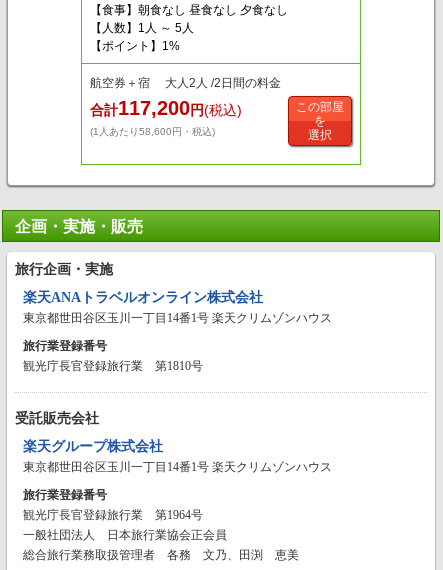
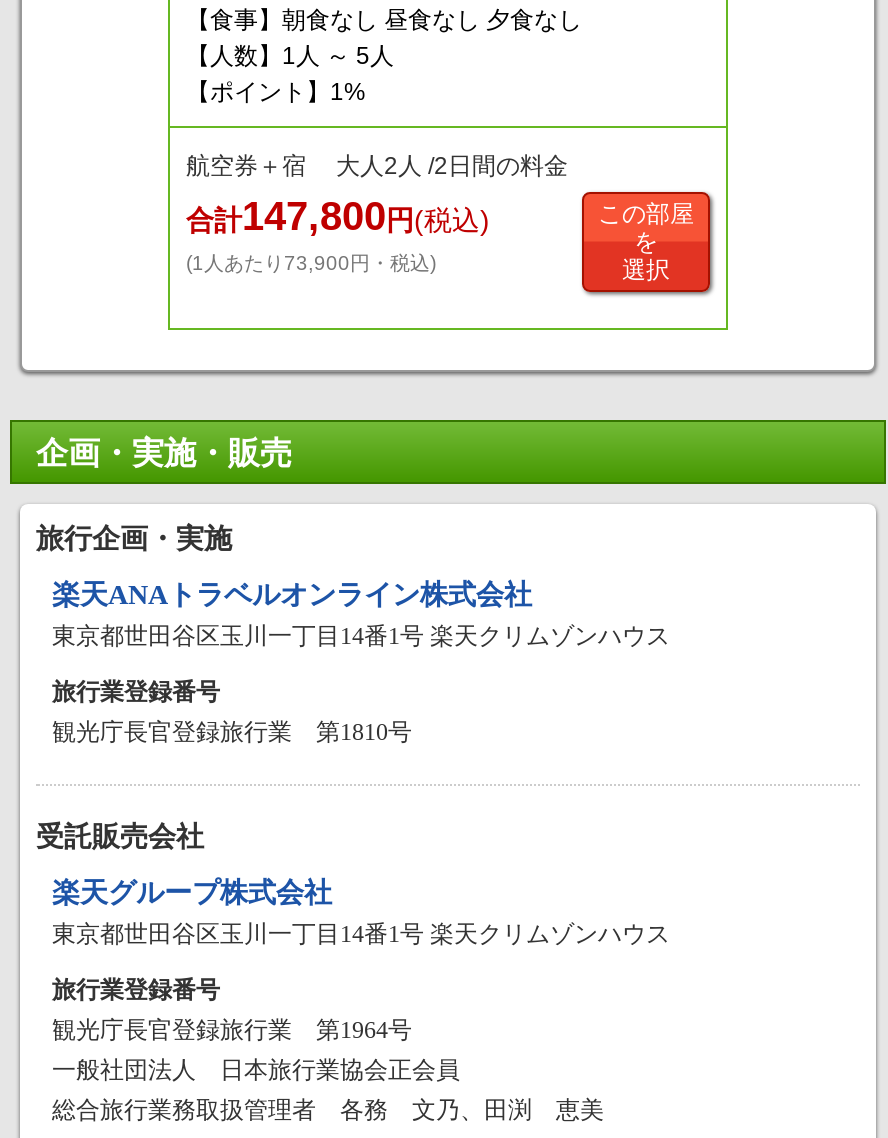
- 合計117,200円(税込)
+ 合計147,800円(税込)

- (1人あたり58,600円・税込)
+ (1人あたり73,900円・税込)
